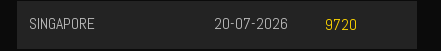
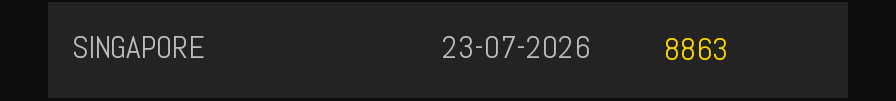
- 20-07-2026
+ 23-07-2026

- 9720
+ 8863
